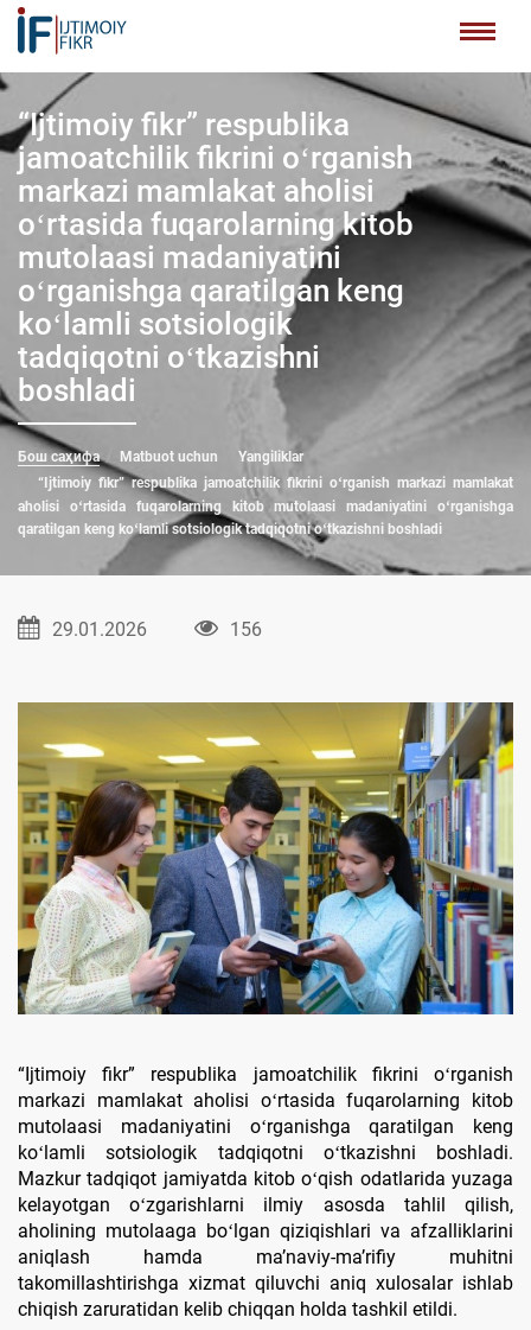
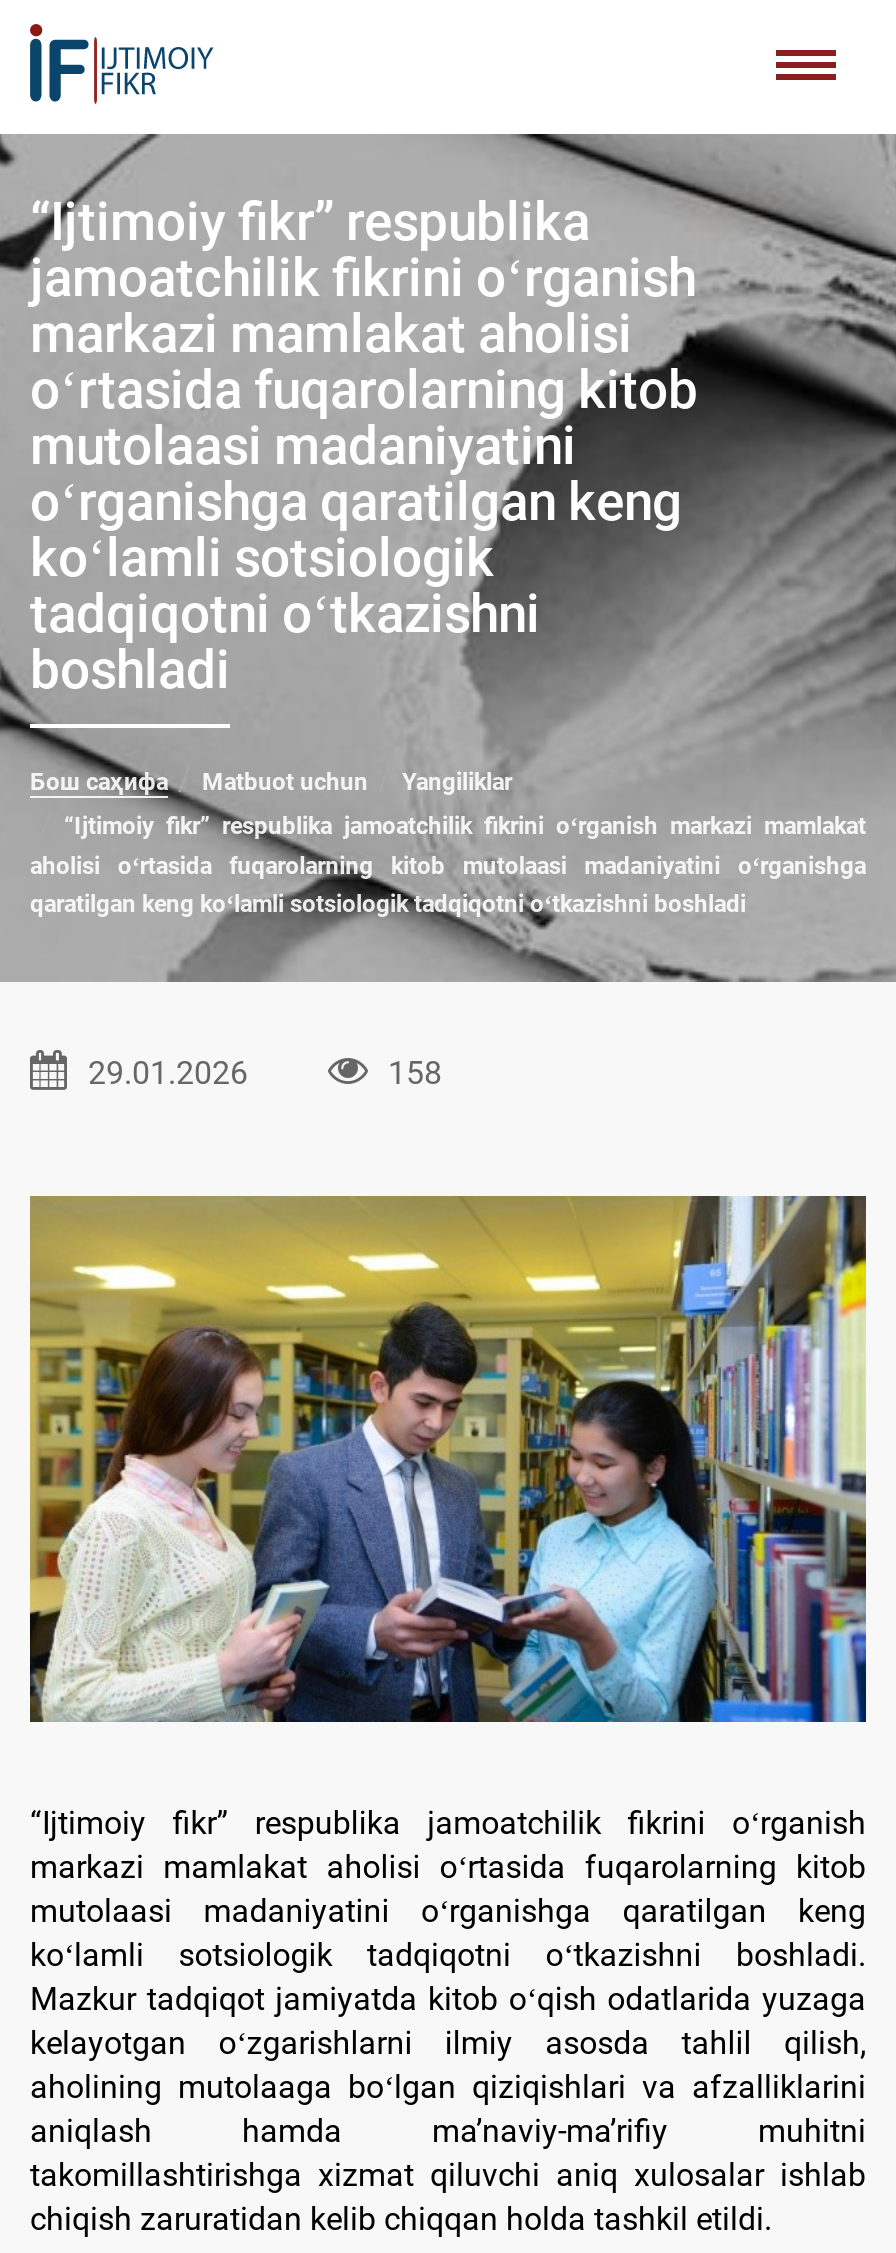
- 156
+ 158
